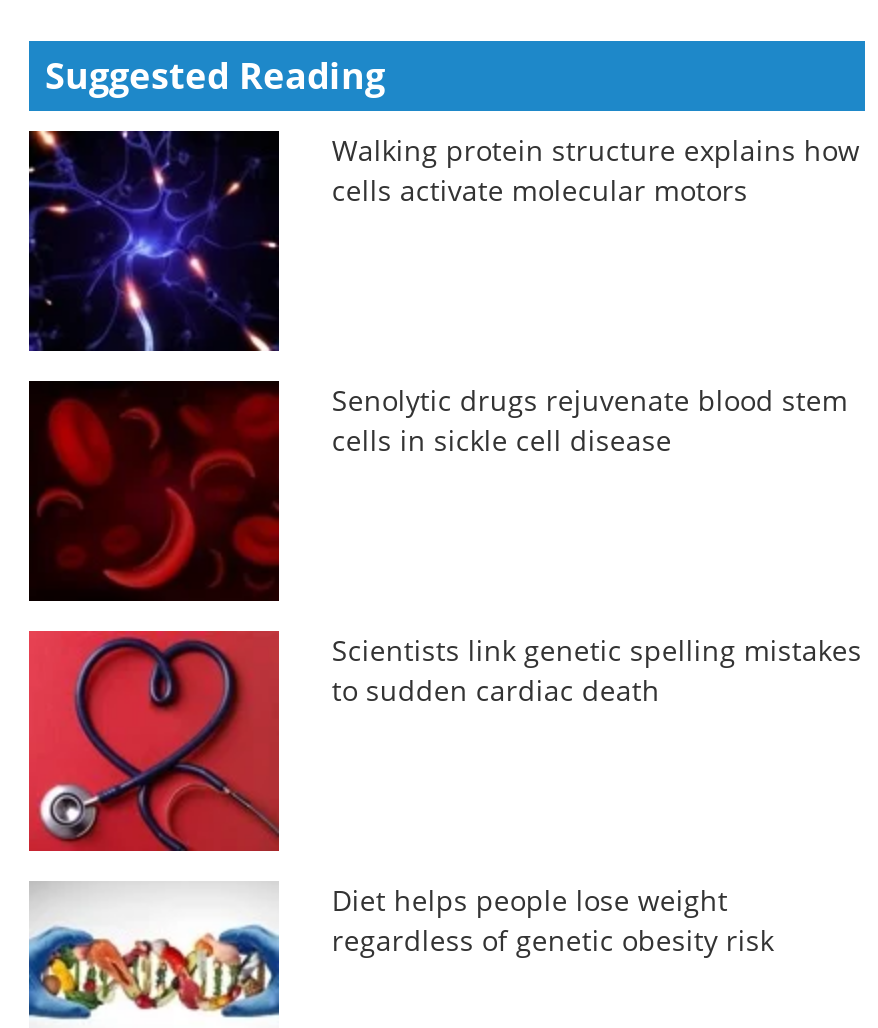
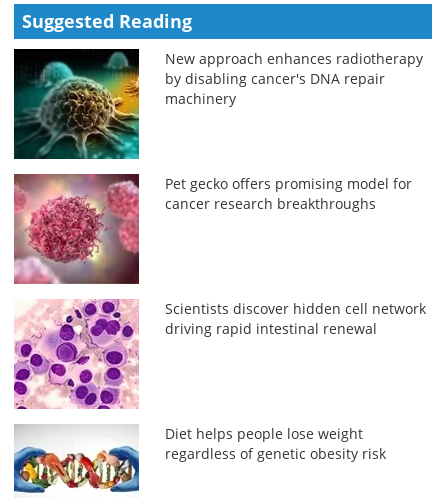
- [image]
- Walking protein structure explains how
- cells activate molecular motors
+ [image]
+ New approach enhances radiotherapy
+ by disabling cancer's DNA repair
+ machinery

- [image]
- Senolytic drugs rejuvenate blood stem
- cells in sickle cell disease
+ [image]
+ Pet gecko offers promising model for
+ cancer research breakthroughs

- [image]
- Scientists link genetic spelling mistakes
- to sudden cardiac death
+ [image]
+ Scientists discover hidden cell network
+ driving rapid intestinal renewal
